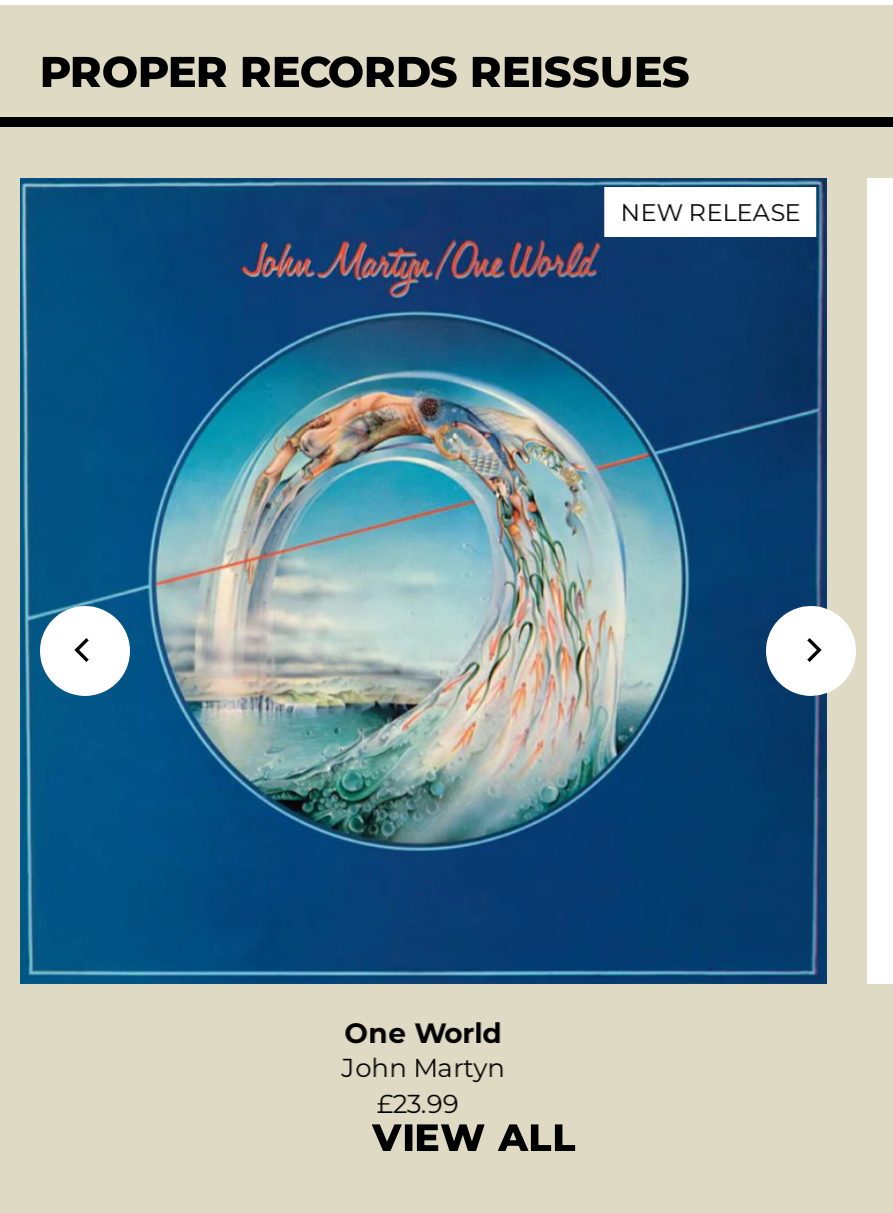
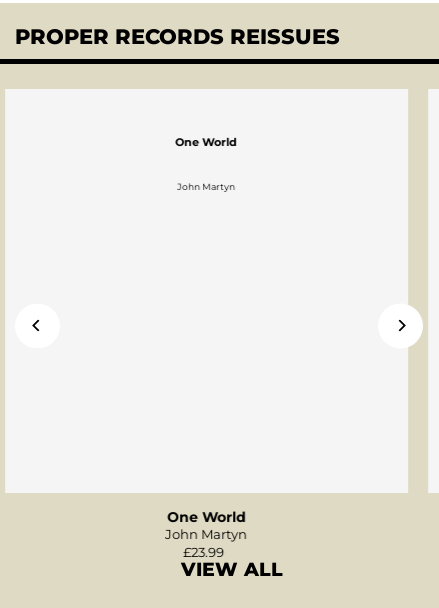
- [image]

- NEW RELEASE
+ One World
+ John Martyn
